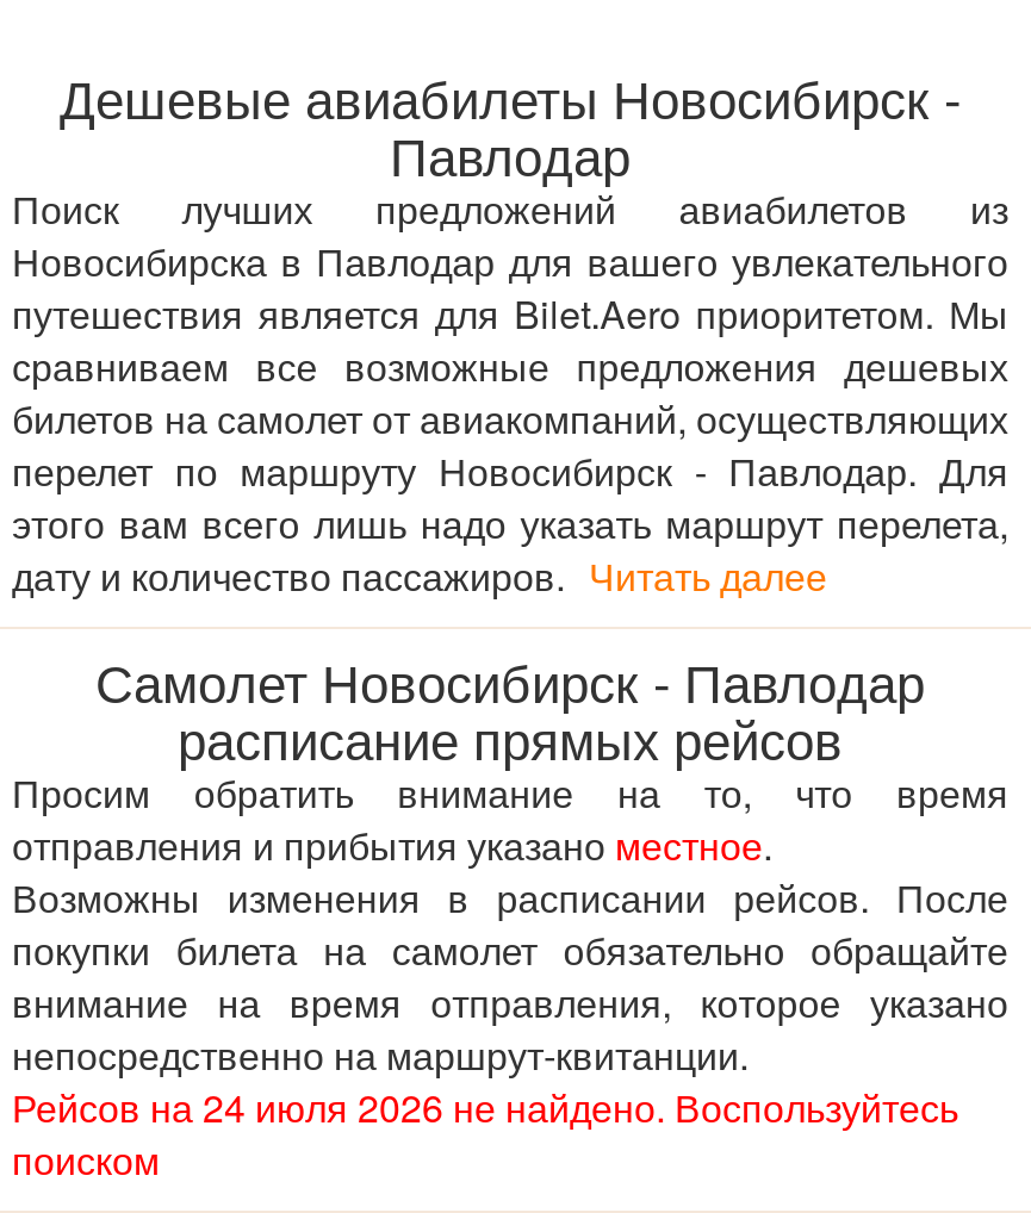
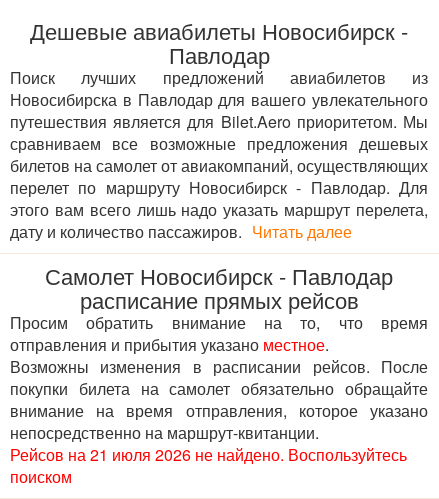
- Рейсов на 24 июля 2026 не найдено. Воспользуйтесь
+ Рейсов на 21 июля 2026 не найдено. Воспользуйтесь
